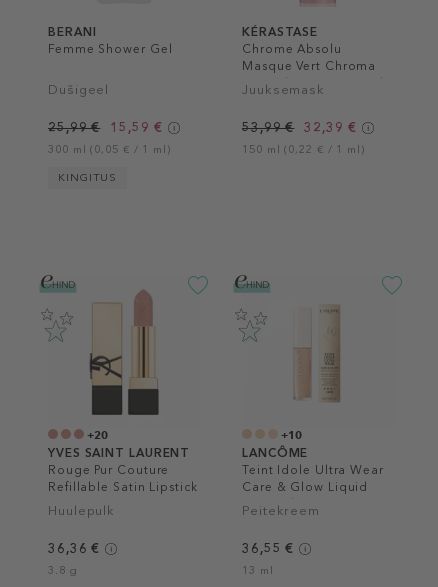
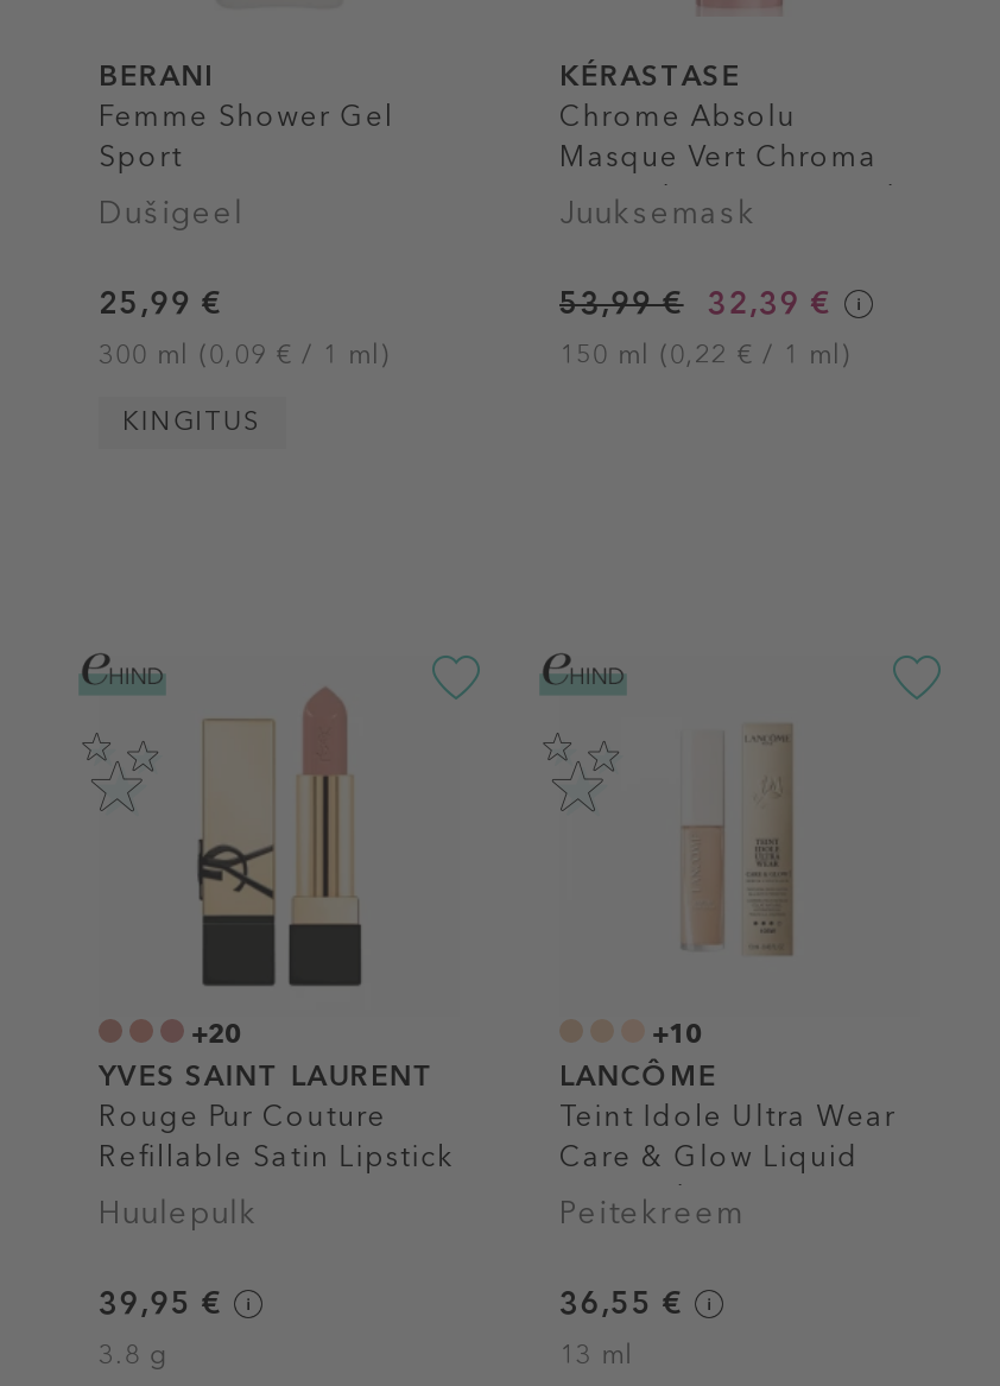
+ Sport

- 15,59 €
- 300 ml (0,05 € / 1 ml)
+ 300 ml (0,09 € / 1 ml)

- 36,36 €
+ 39,95 €
